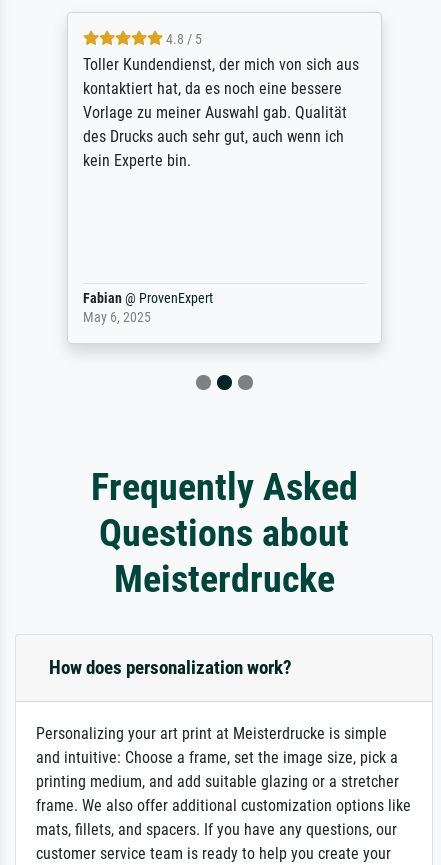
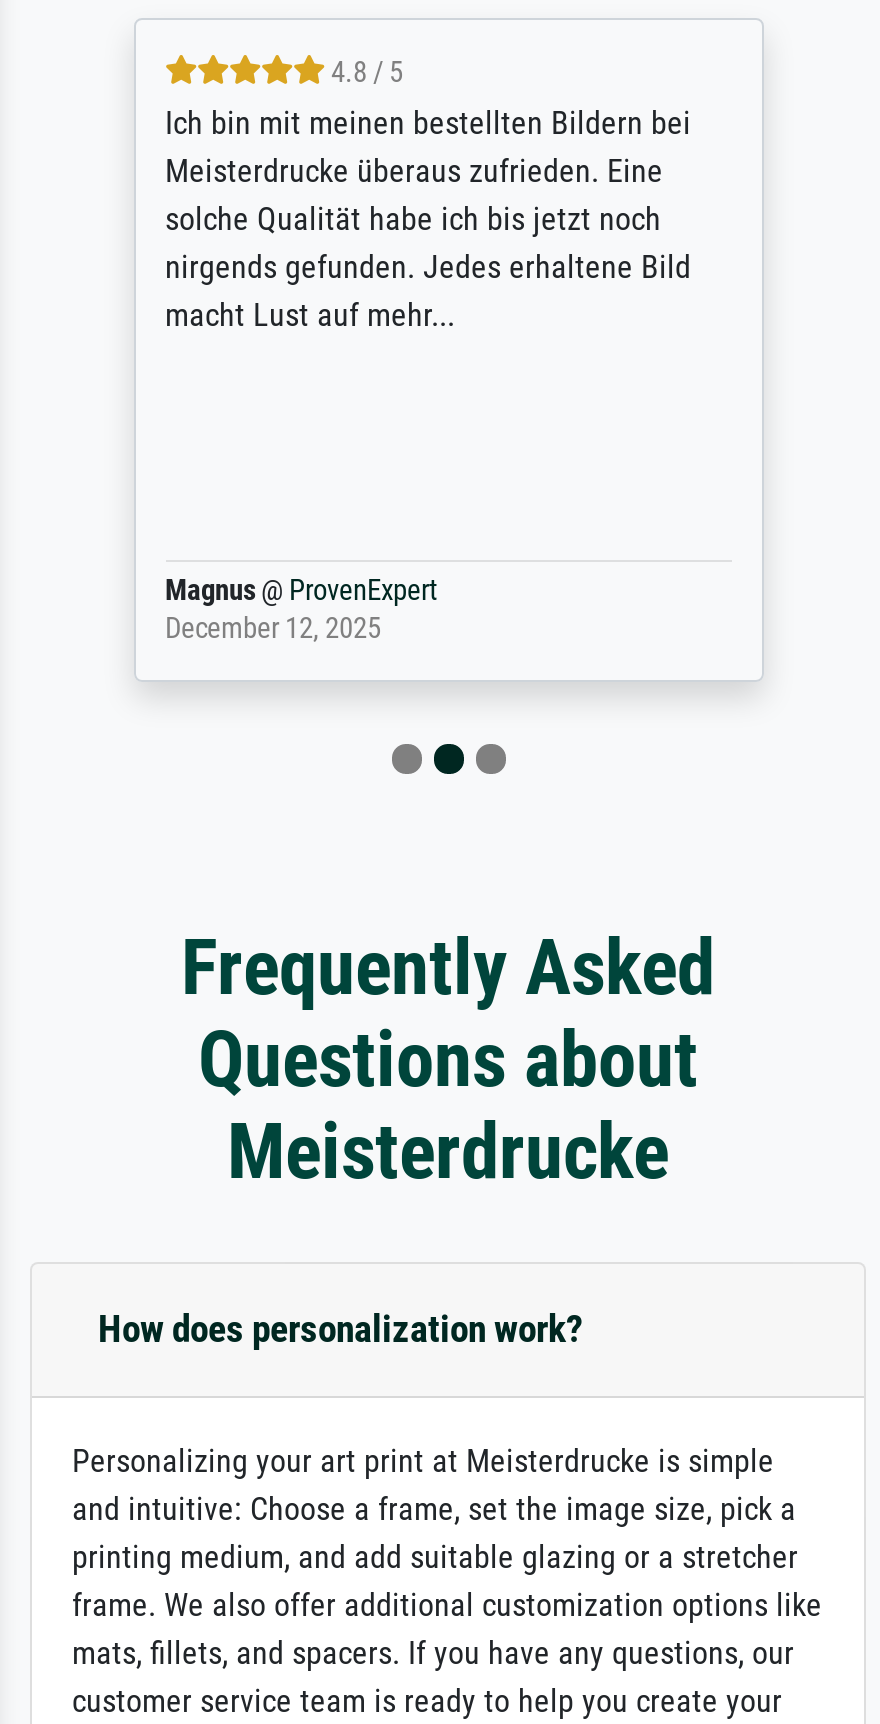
- Toller Kundendienst, der mich von sich aus
- kontaktiert hat, da es noch eine bessere
- Vorlage zu meiner Auswahl gab. Qualität
- des Drucks auch sehr gut, auch wenn ich
- kein Experte bin.
+ Ich bin mit meinen bestellten Bildern bei
+ Meisterdrucke überaus zufrieden. Eine
+ solche Qualität habe ich bis jetzt noch
+ nirgends gefunden. Jedes erhaltene Bild
+ macht Lust auf mehr...

- Fabian @ ProvenExpert
- May 6, 2025
+ Magnus @ ProvenExpert
+ December 12, 2025
